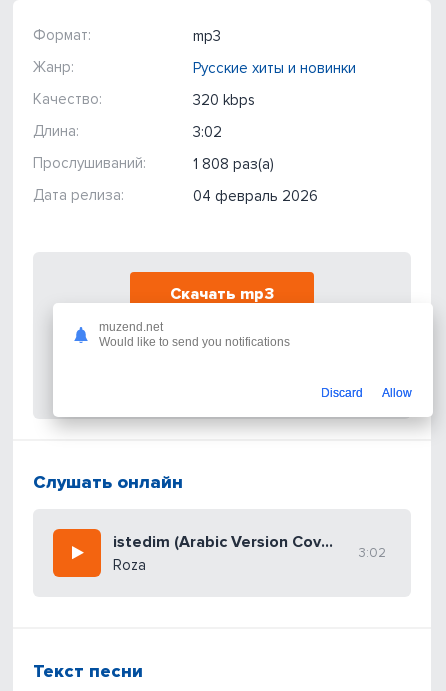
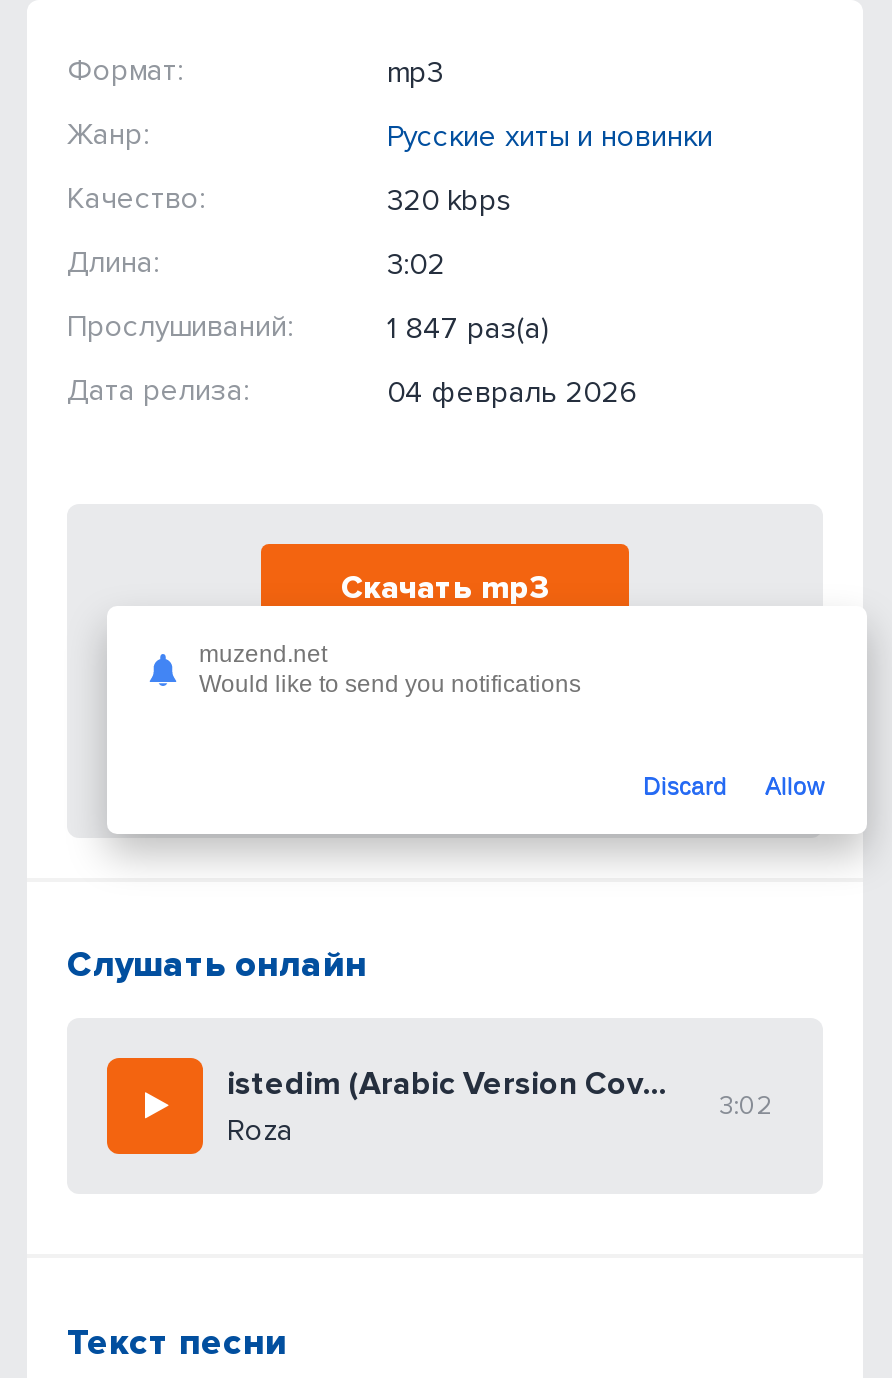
- 1 808 раз(а)
+ 1 847 раз(а)
